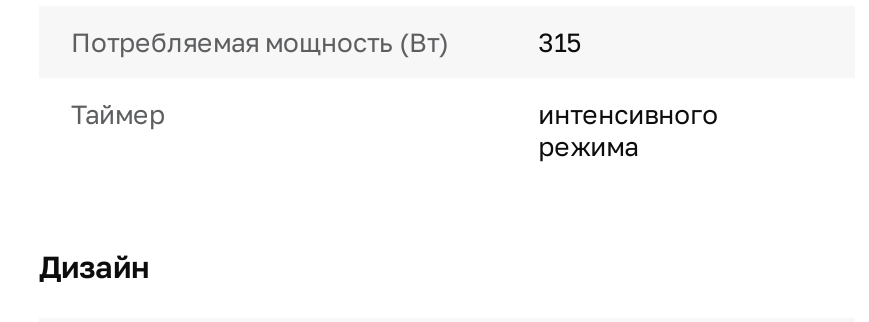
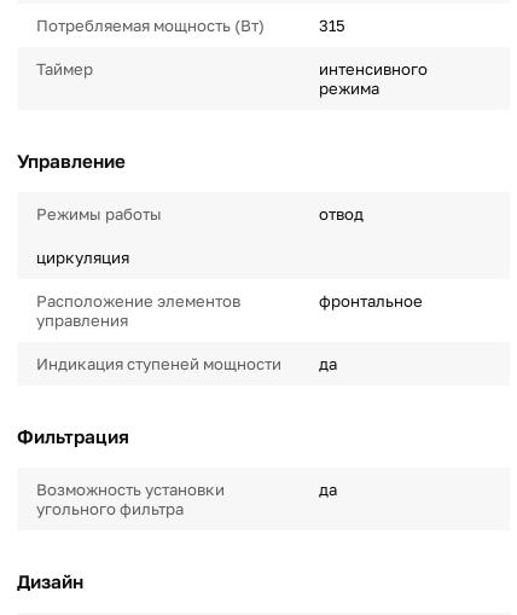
+ Управление
+ Режимы работы
+ отвод
+ циркуляция
+ Расположение элементов
+ управления

+ фронтальное
+ Индикация ступеней мощности
+ да
+ Фильтрация
+ Возможность установки
+ угольного фильтра

+ да
